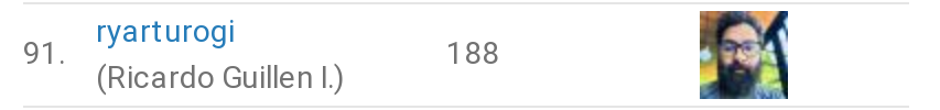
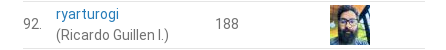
- 91.
+ 92.
